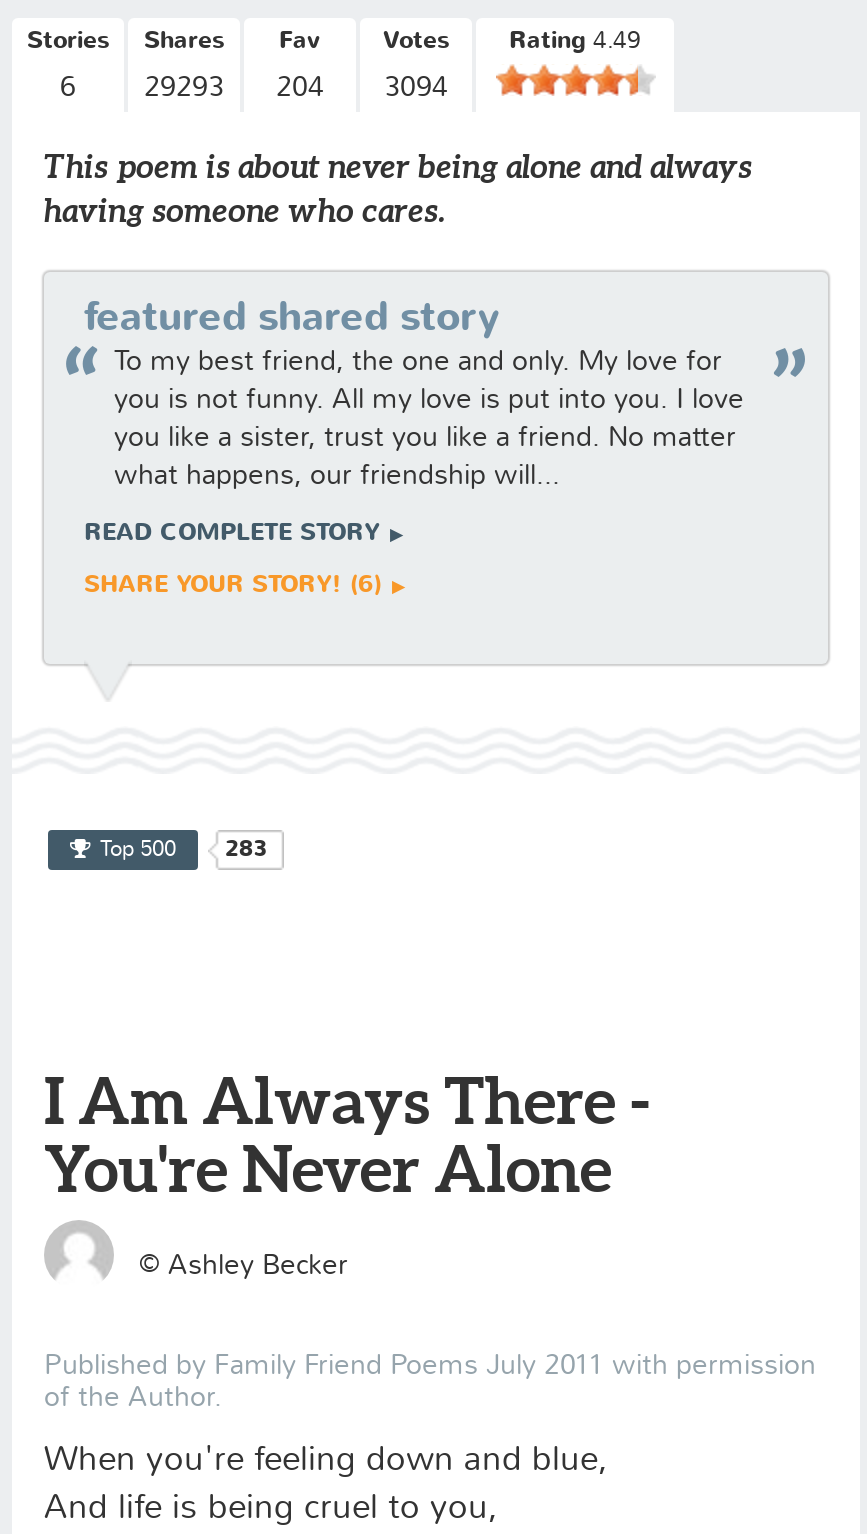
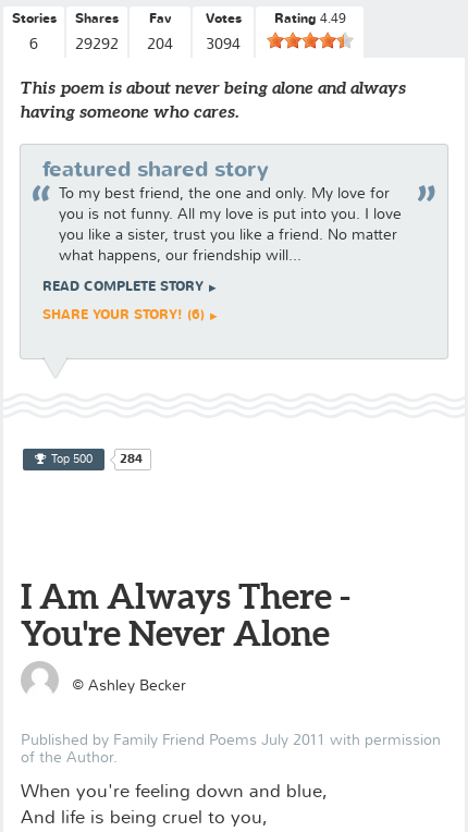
- 29293 204
+ 29292 204

- 283
+ 284
